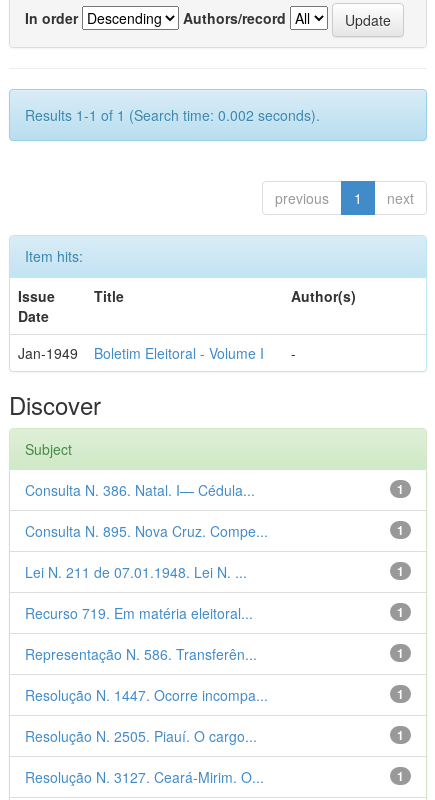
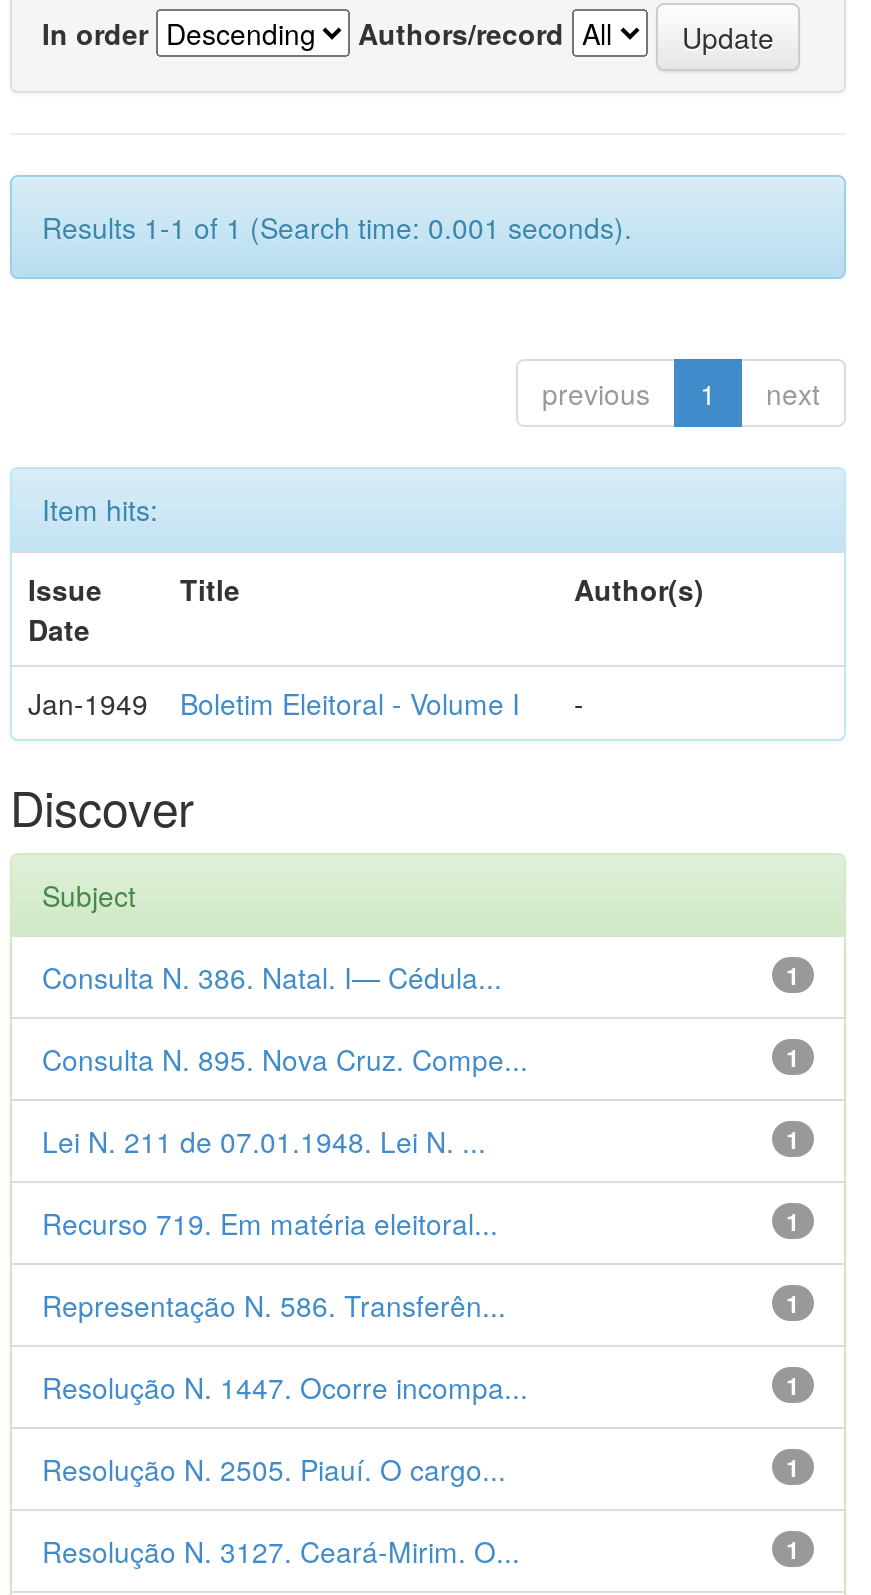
- Results 1-1 of 1 (Search time: 0.002 seconds).
+ Results 1-1 of 1 (Search time: 0.001 seconds).
